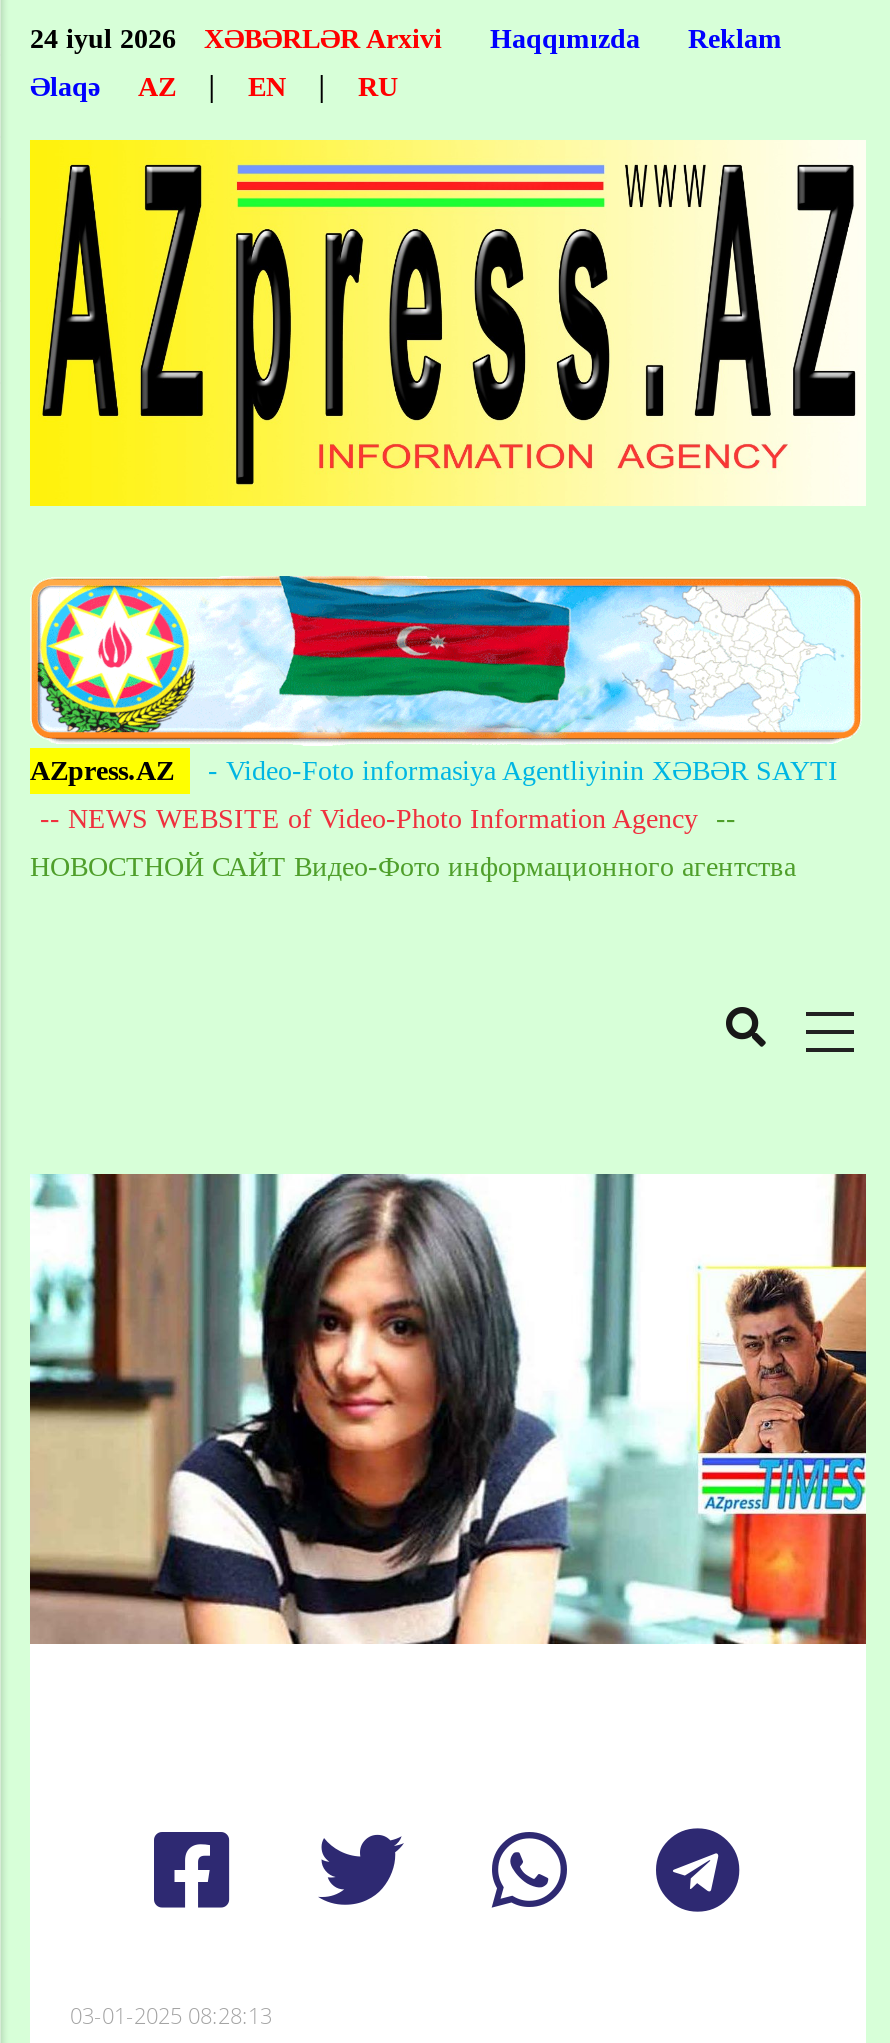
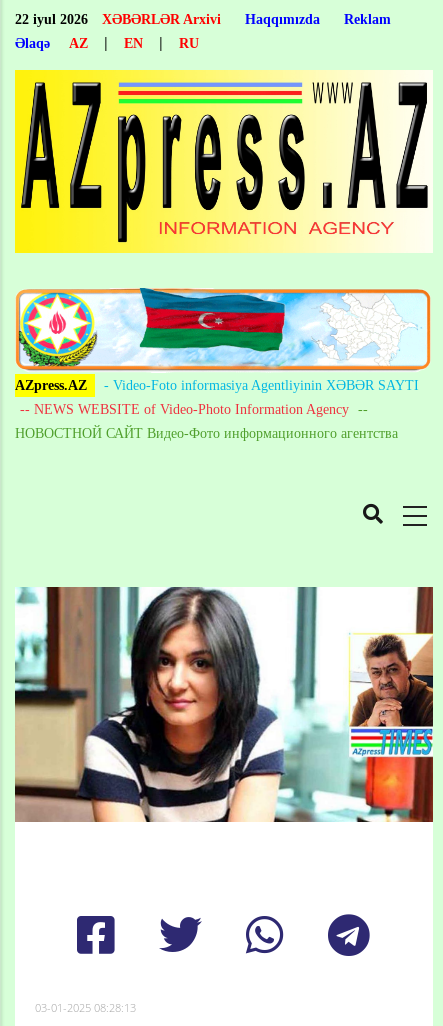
- 24 iyul 2026
+ 22 iyul 2026
